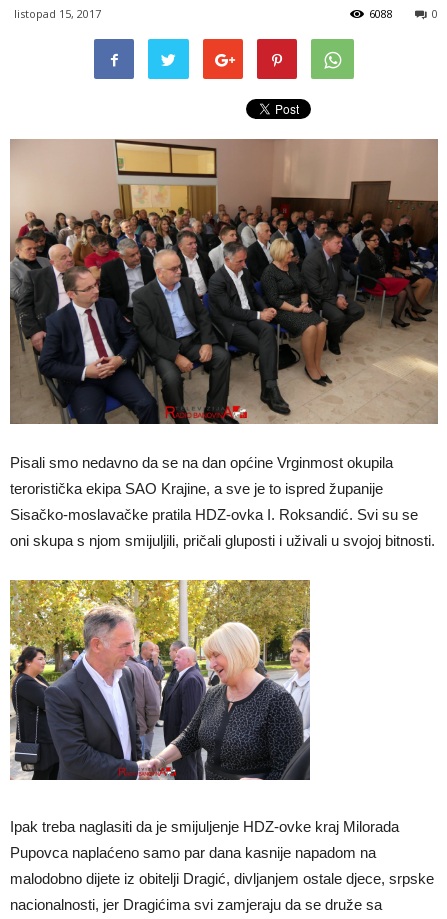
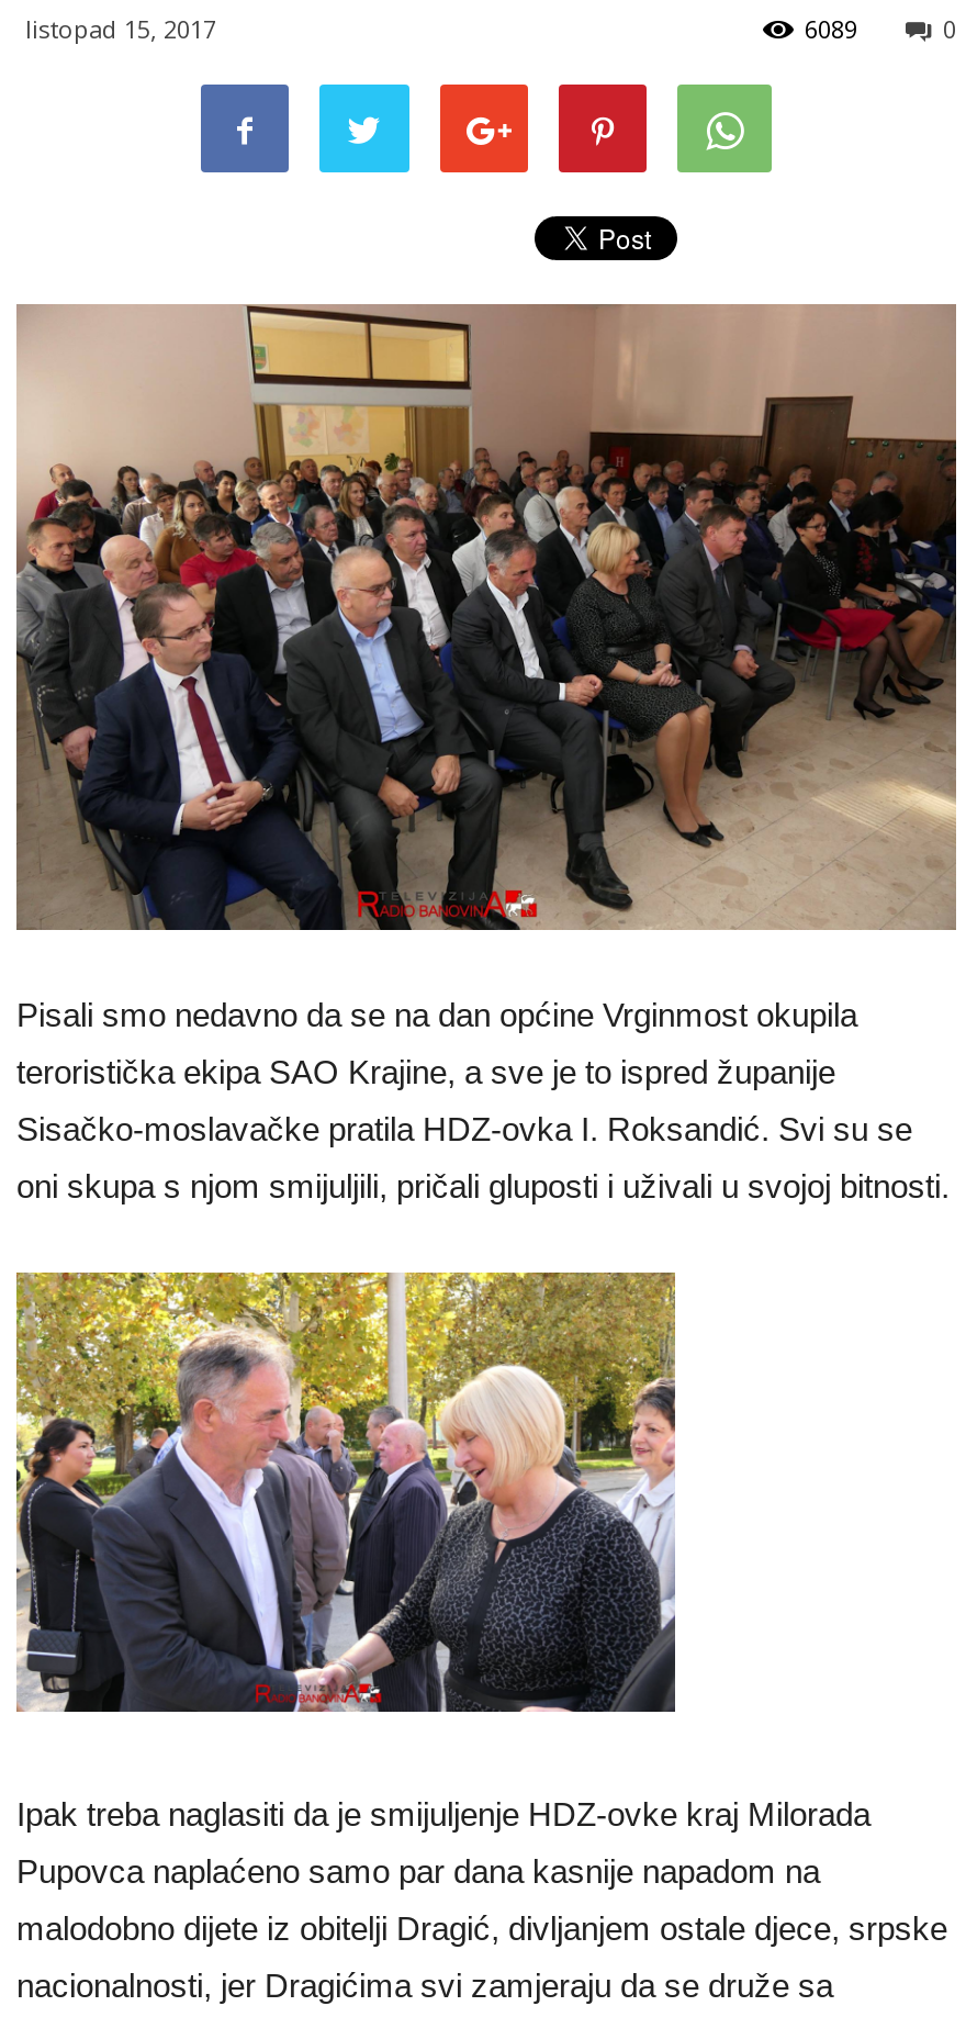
- 6088
+ 6089
